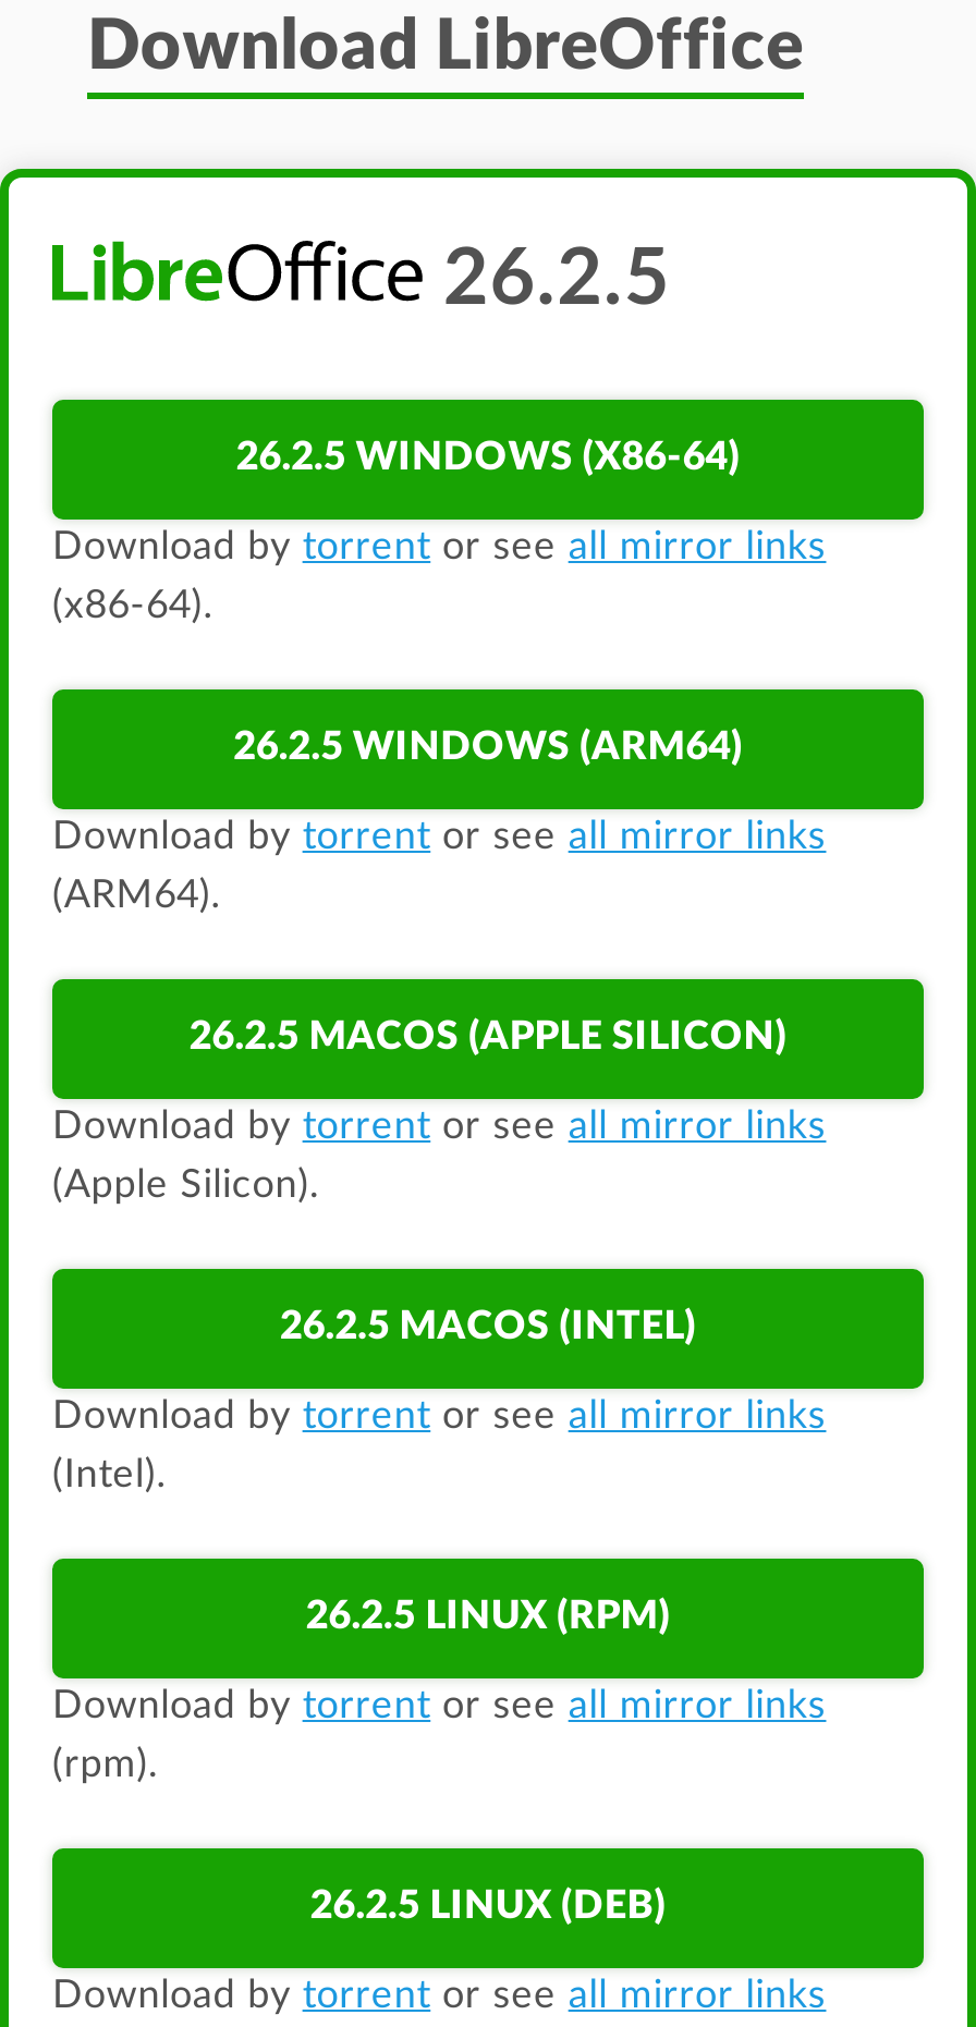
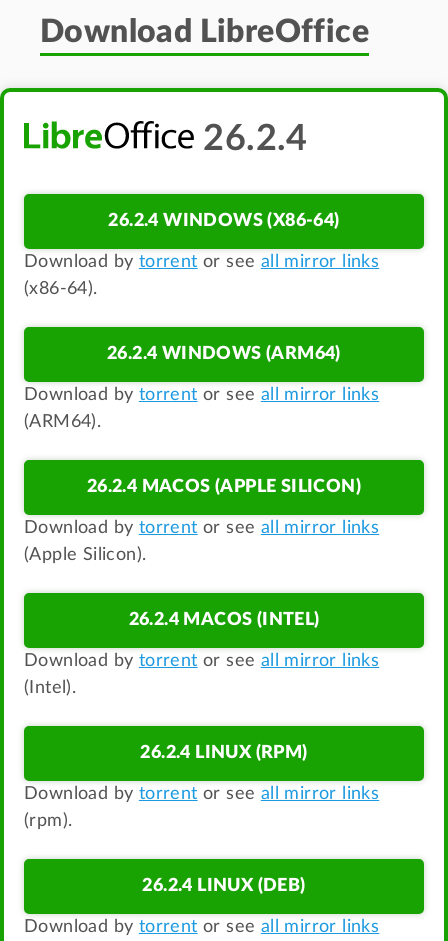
- 26.2.5
+ 26.2.4

- 26.2.5 WINDOWS (X86-64)
+ 26.2.4 WINDOWS (X86-64)

- 26.2.5 WINDOWS (ARM64)
+ 26.2.4 WINDOWS (ARM64)

- 26.2.5 MACOS (APPLE SILICON)
+ 26.2.4 MACOS (APPLE SILICON)

- 26.2.5 MACOS (INTEL)
+ 26.2.4 MACOS (INTEL)

- 26.2.5 LINUX (RPM)
+ 26.2.4 LINUX (RPM)

- 26.2.5 LINUX (DEB)
+ 26.2.4 LINUX (DEB)
